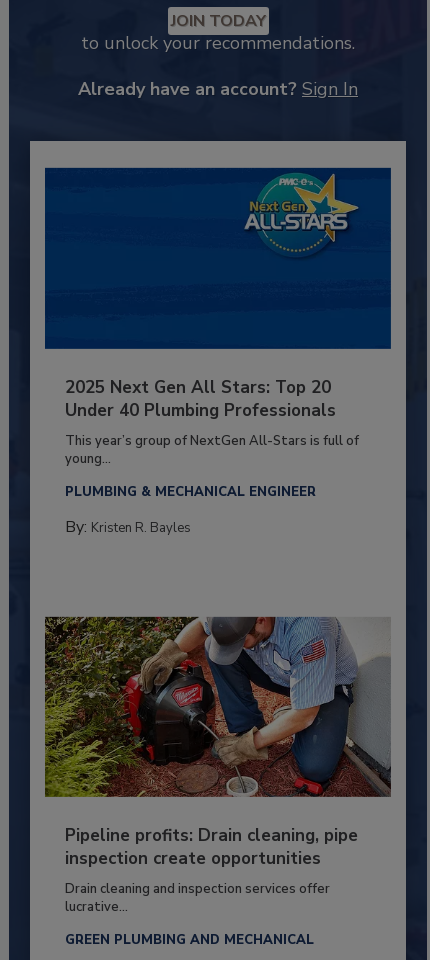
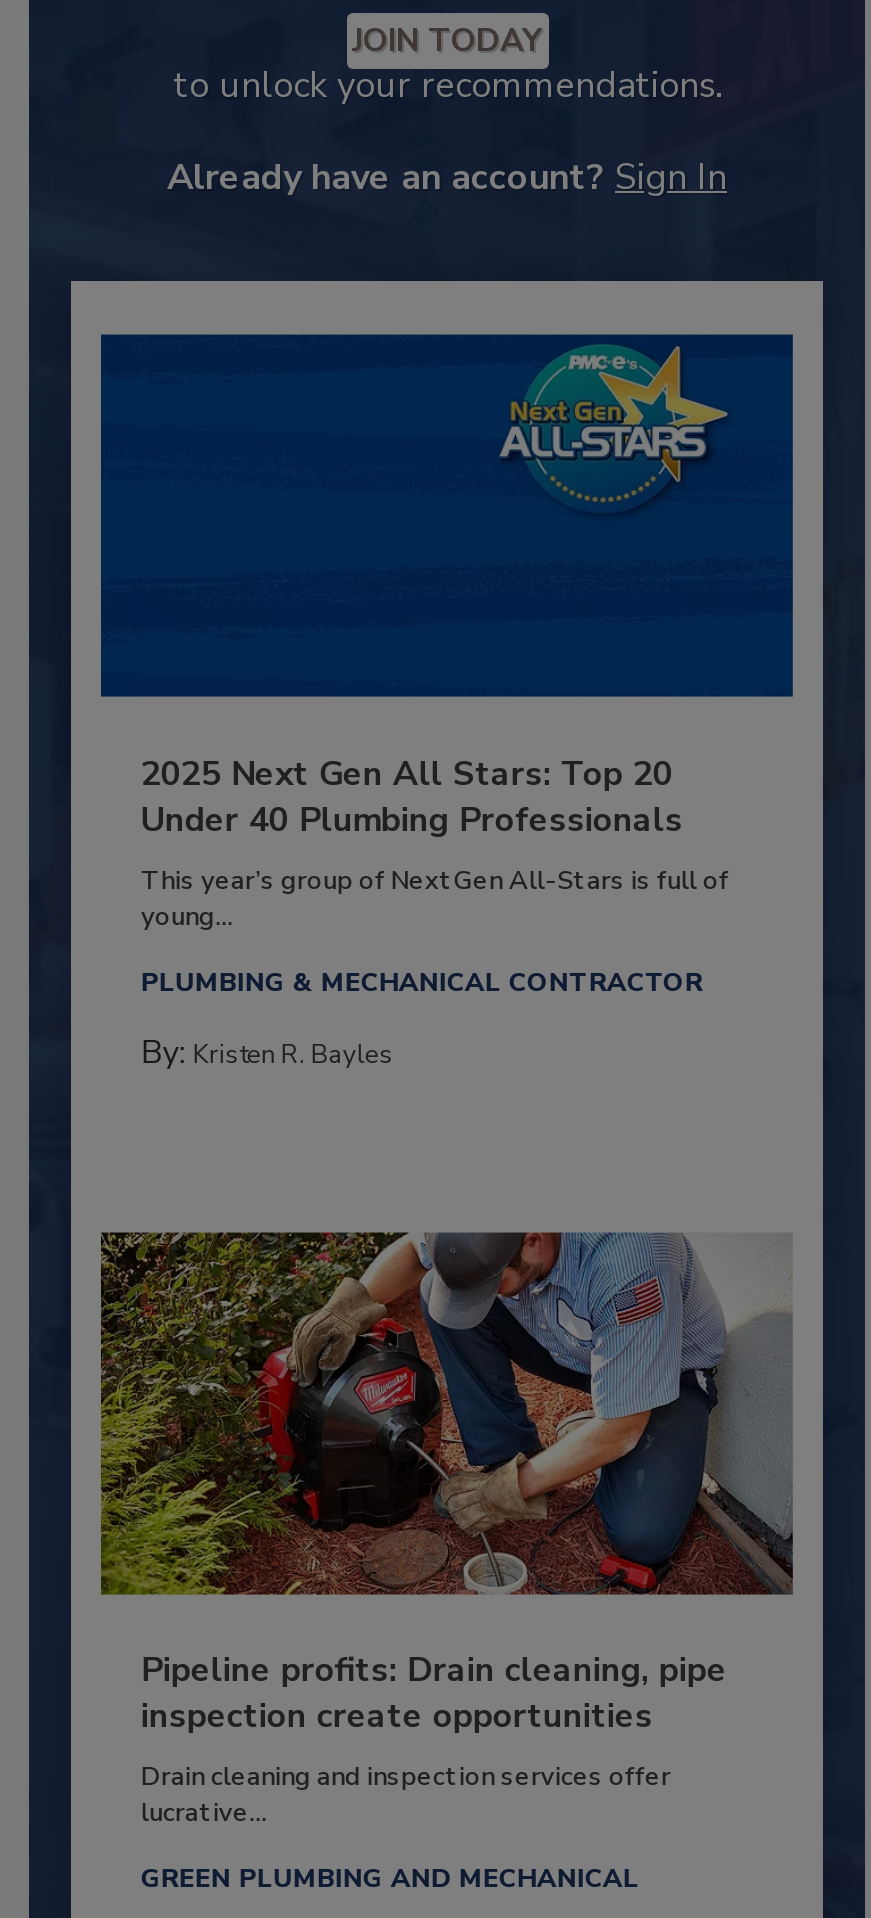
- PLUMBING & MECHANICAL ENGINEER
+ PLUMBING & MECHANICAL CONTRACTOR
